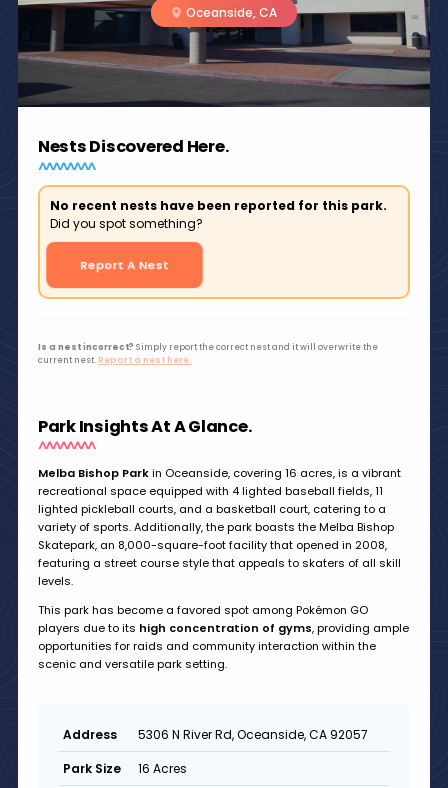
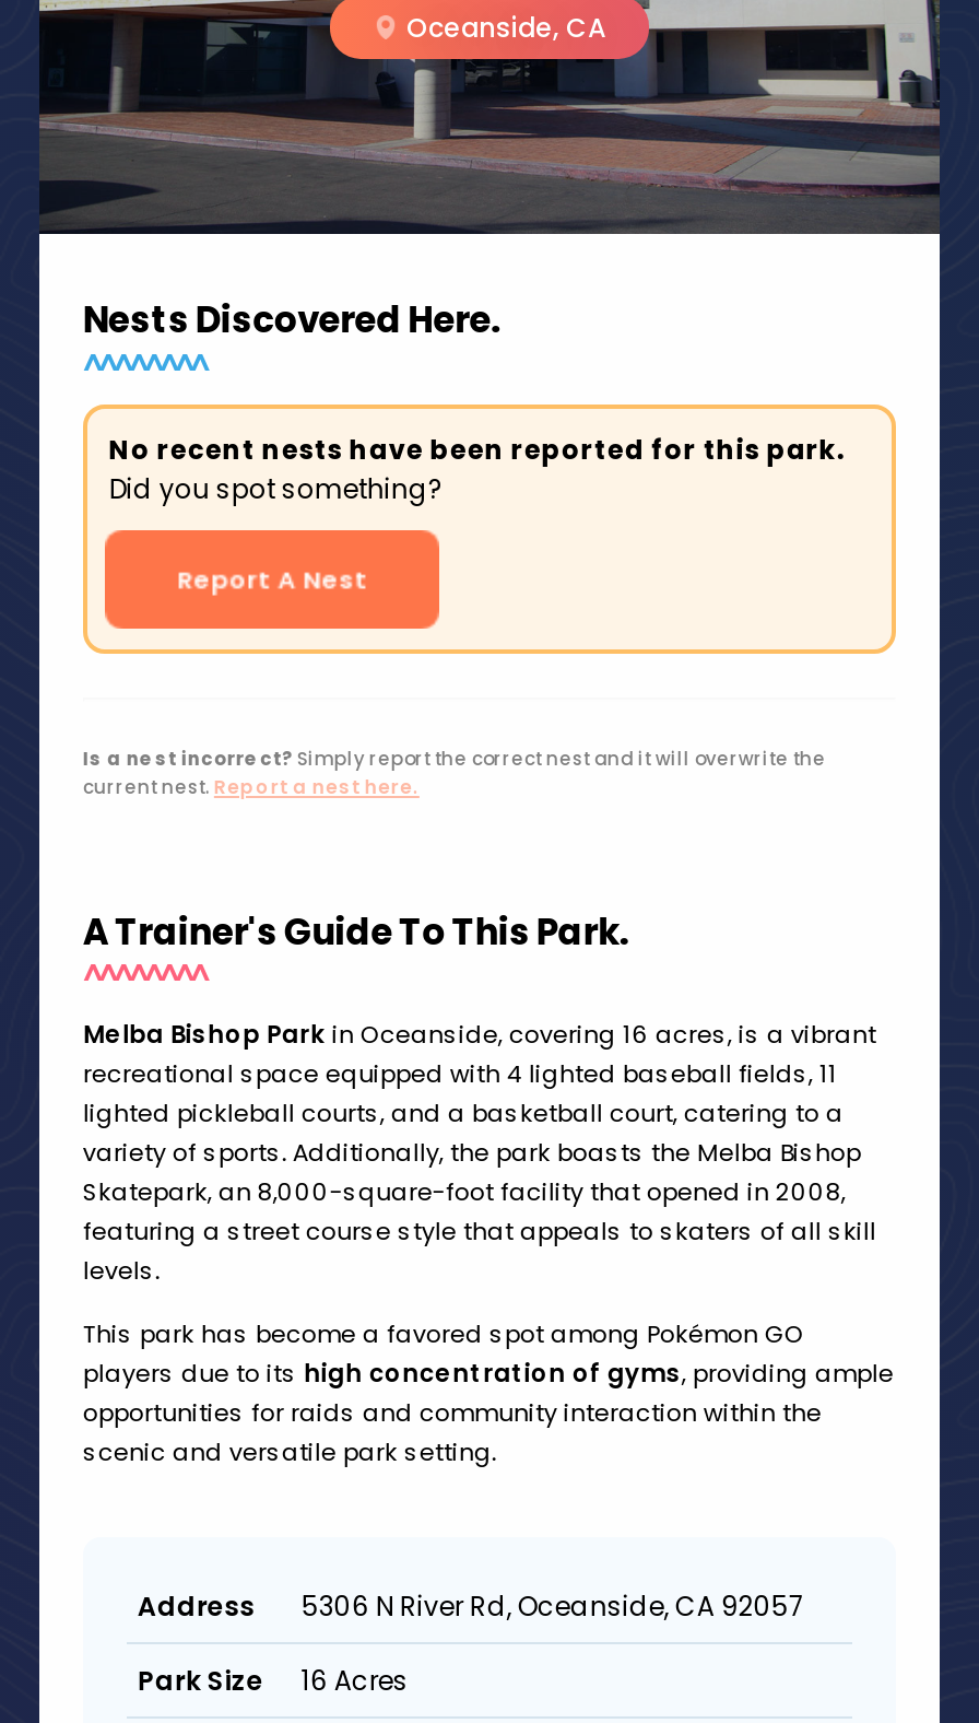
- Park Insights At A Glance.
+ A Trainer's Guide To This Park.
